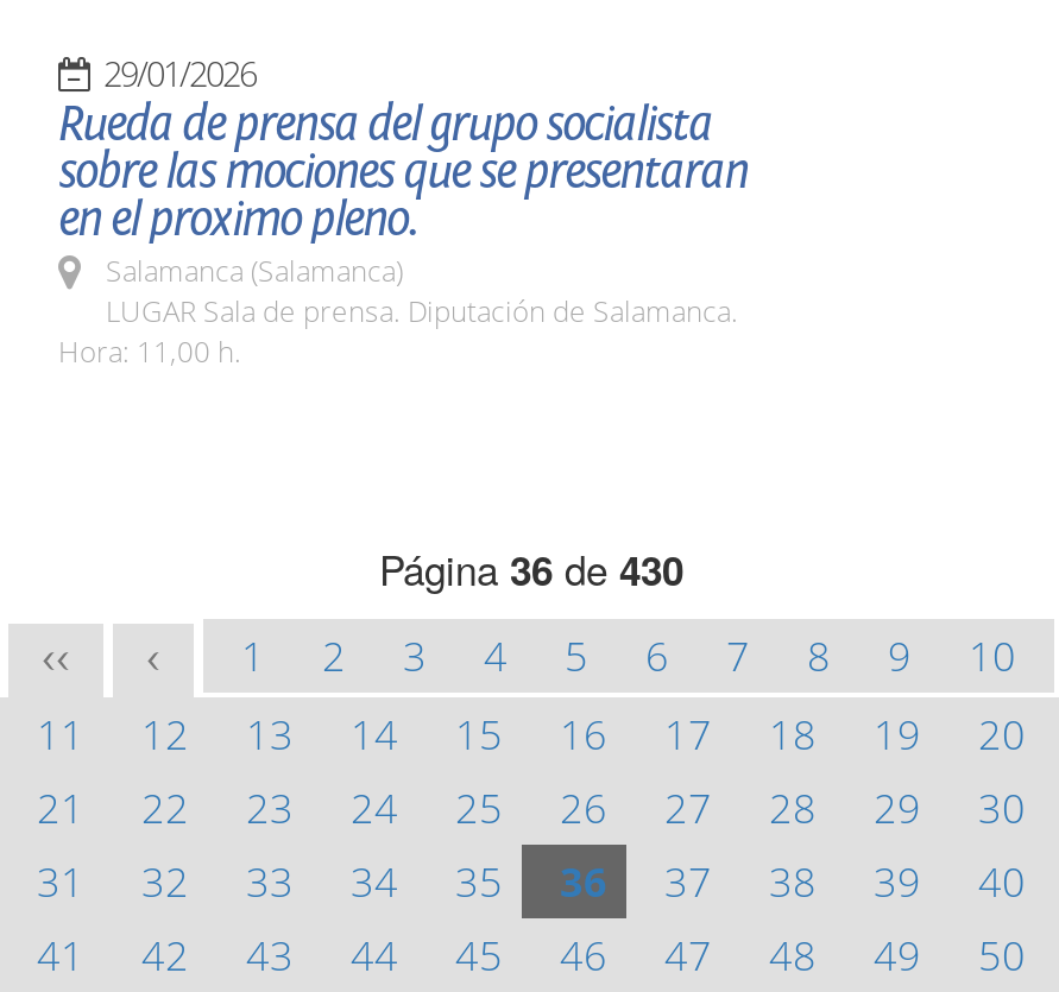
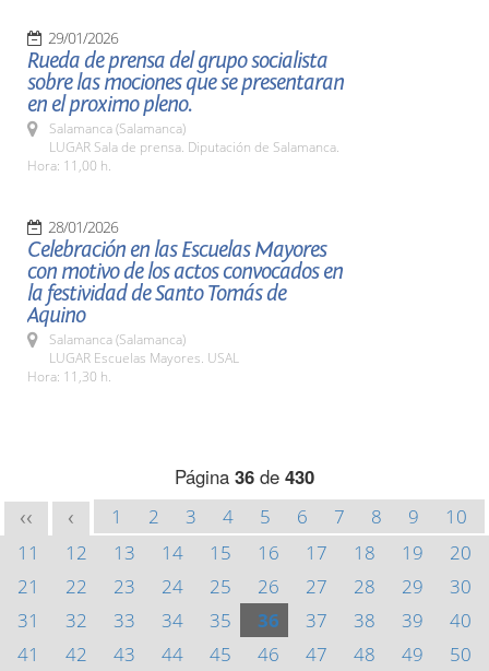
+ 28/01/2026
+ Celebración en las Escuelas Mayores
+ con motivo de los actos convocados en
+ la festividad de Santo Tomás de
+ Aquino
+ Salamanca (Salamanca)
+ LUGAR Escuelas Mayores. USAL
+ Hora: 11,30 h.
